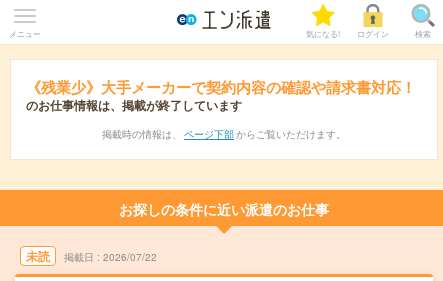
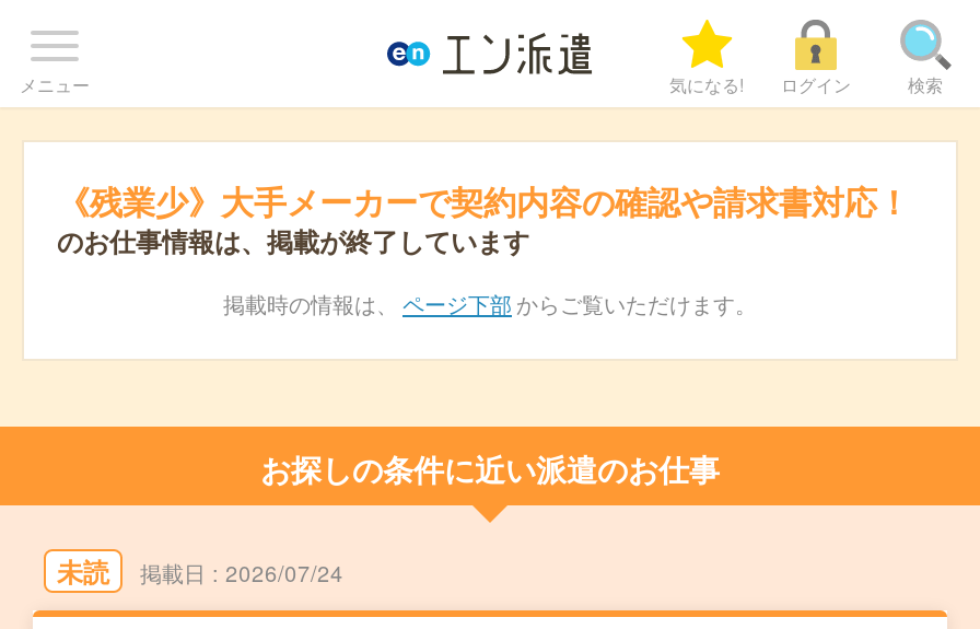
- 2026/07/22
+ 2026/07/24
